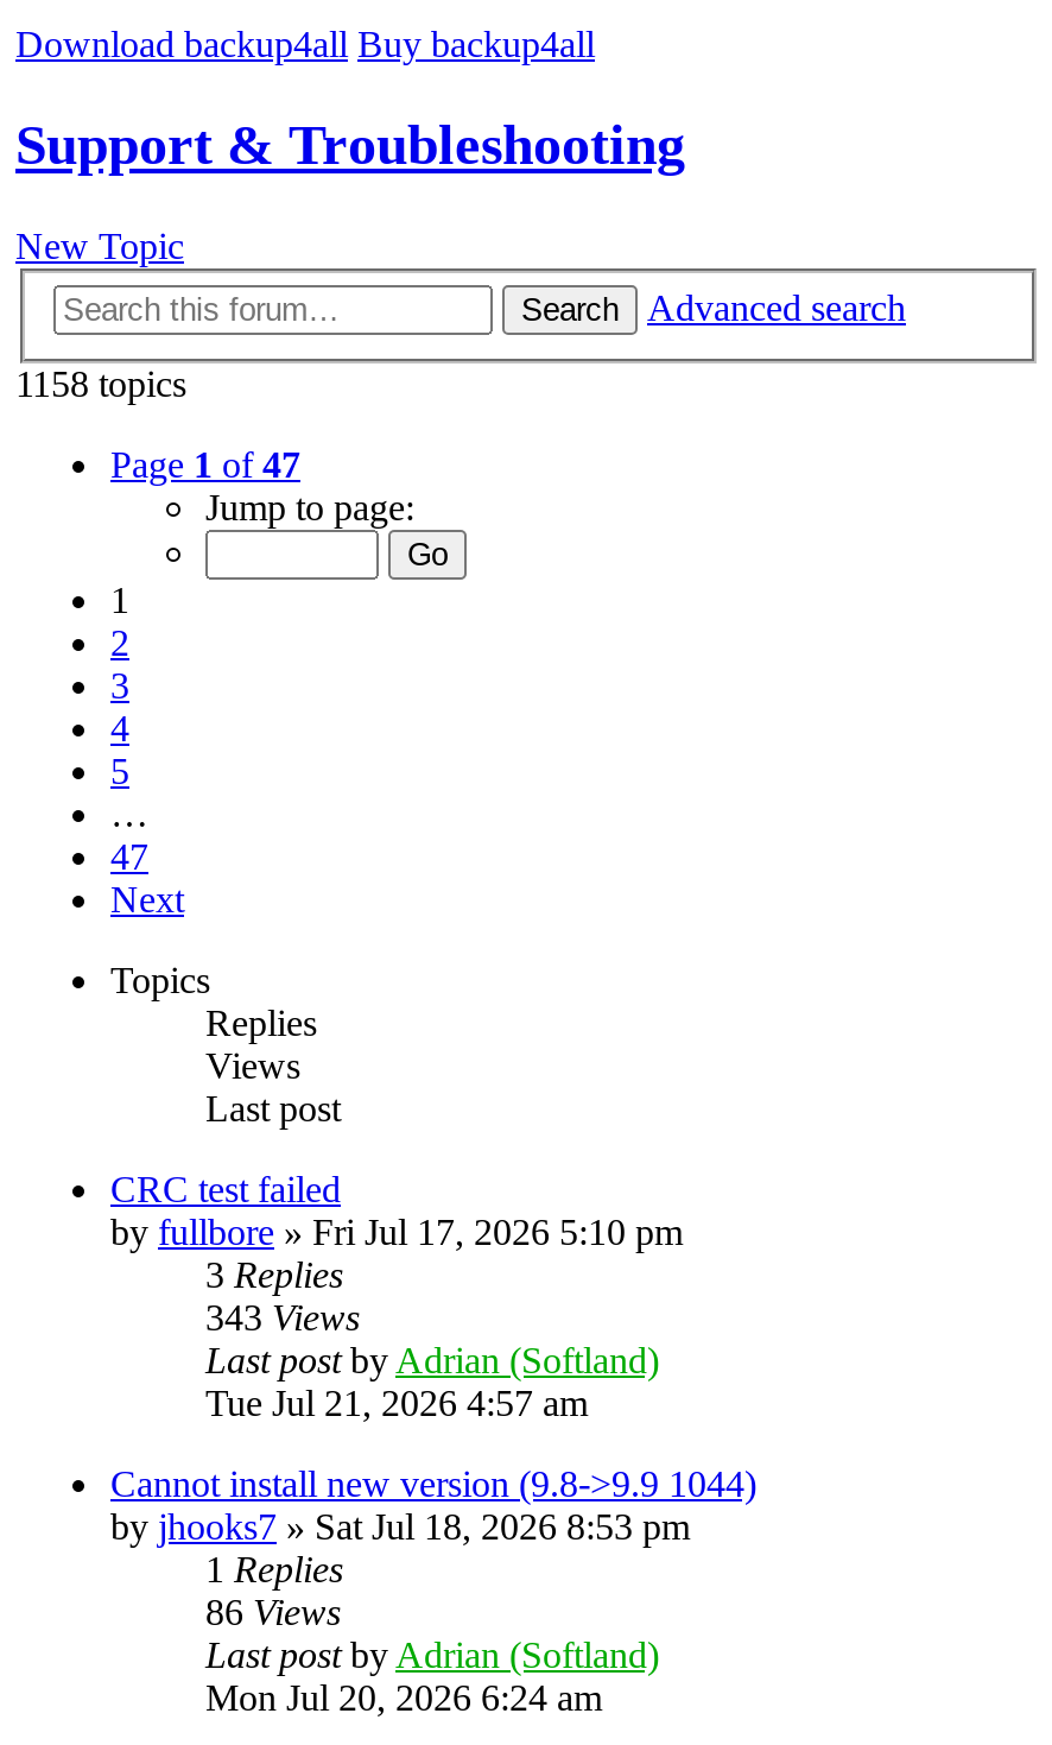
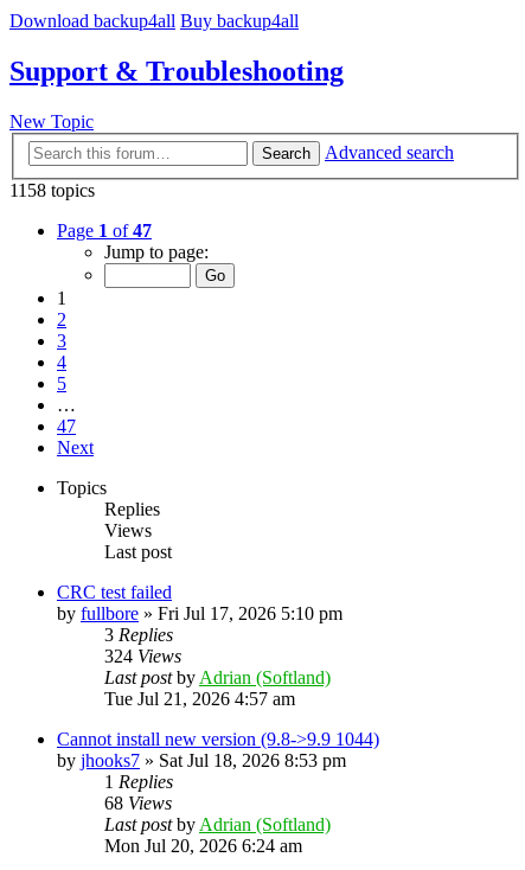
- 343 Views
+ 324 Views

- 86 Views
+ 68 Views
